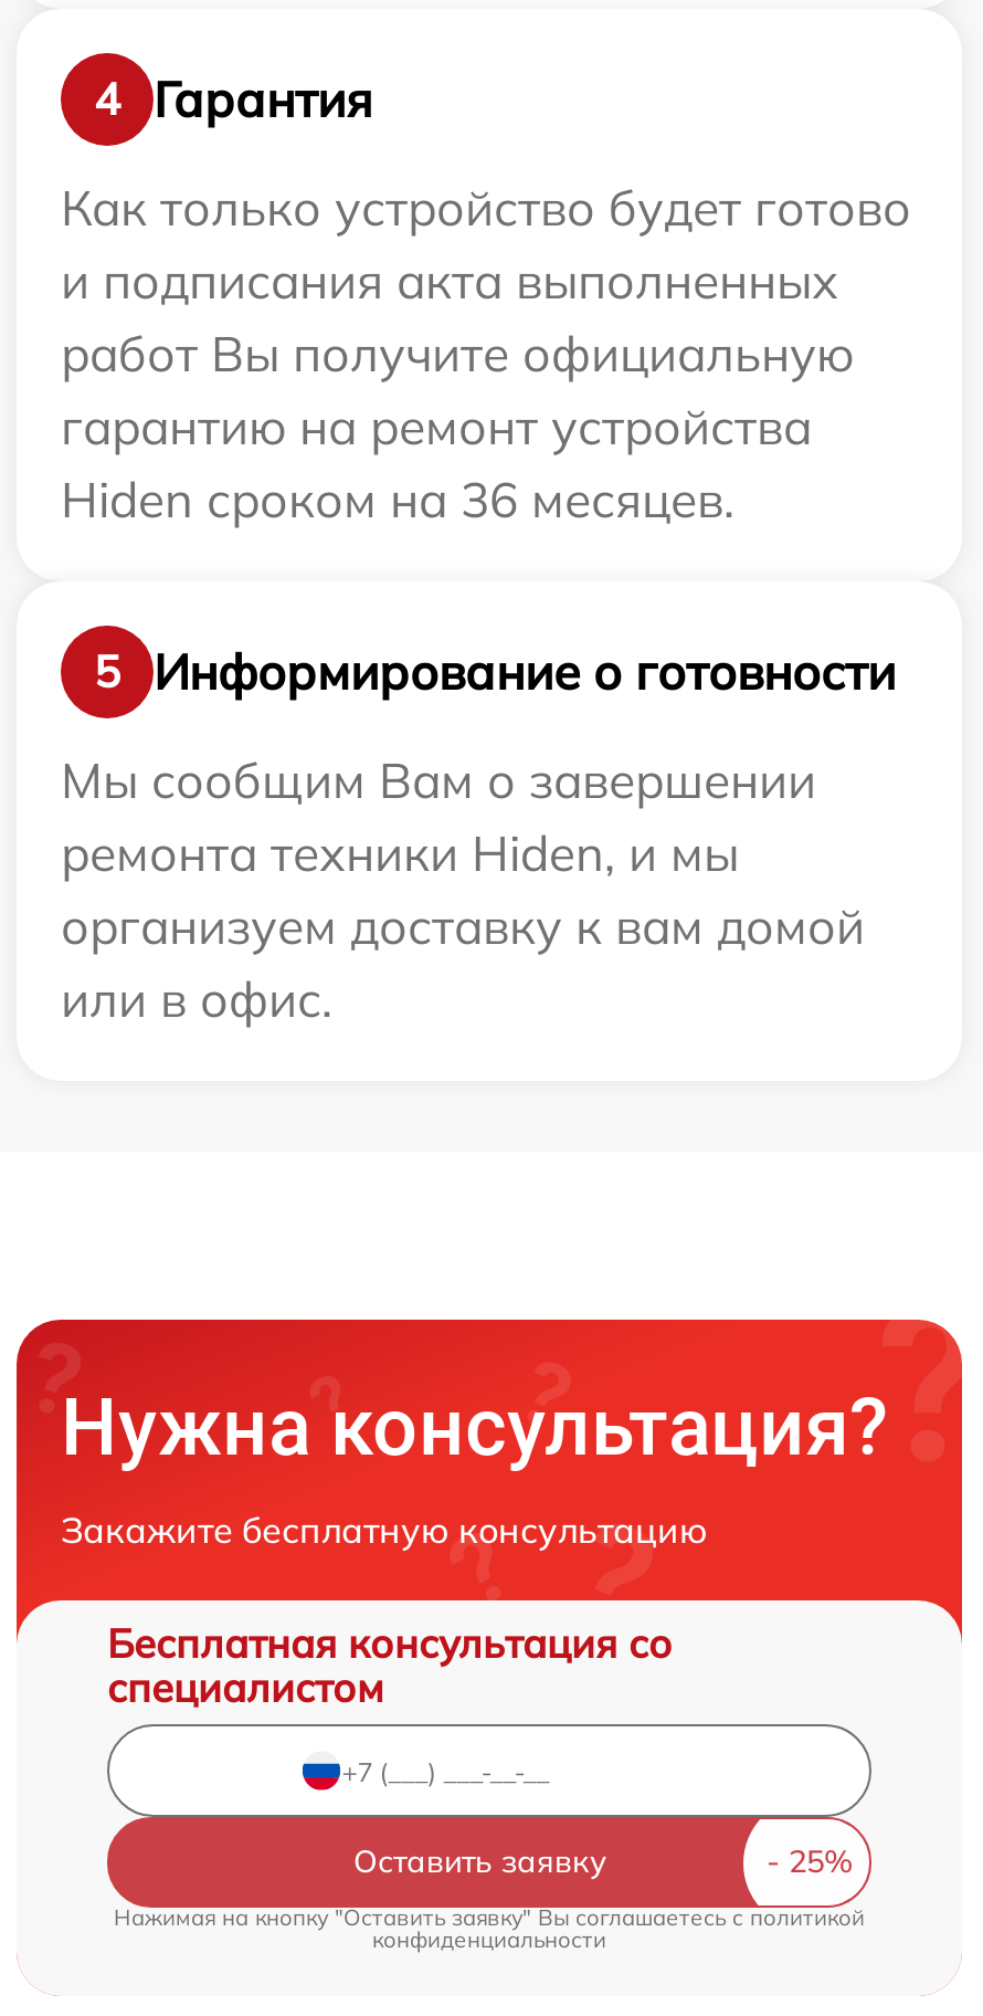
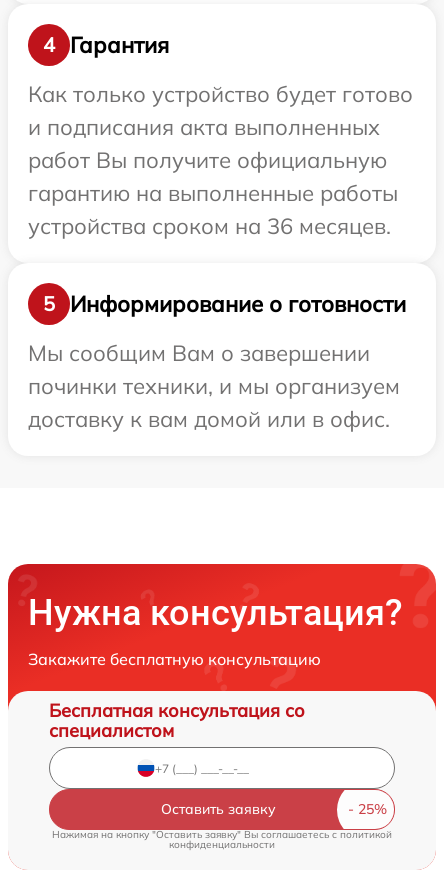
- гарантию на ремонт устройства
+ гарантию на выполненные работы

- Hiden сроком на 36 месяцев.
+ устройства сроком на 36 месяцев.

- ремонта техники Hiden, и мы
- организуем доставку к вам домой
- или в офис.
+ починки техники, и мы организуем
+ доставку к вам домой или в офис.
